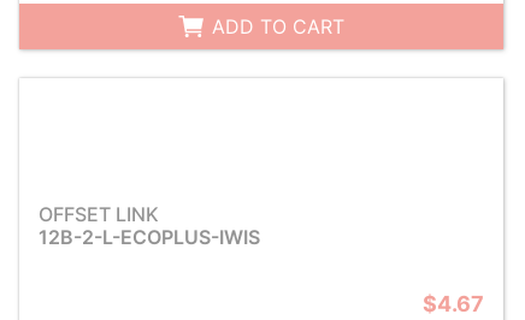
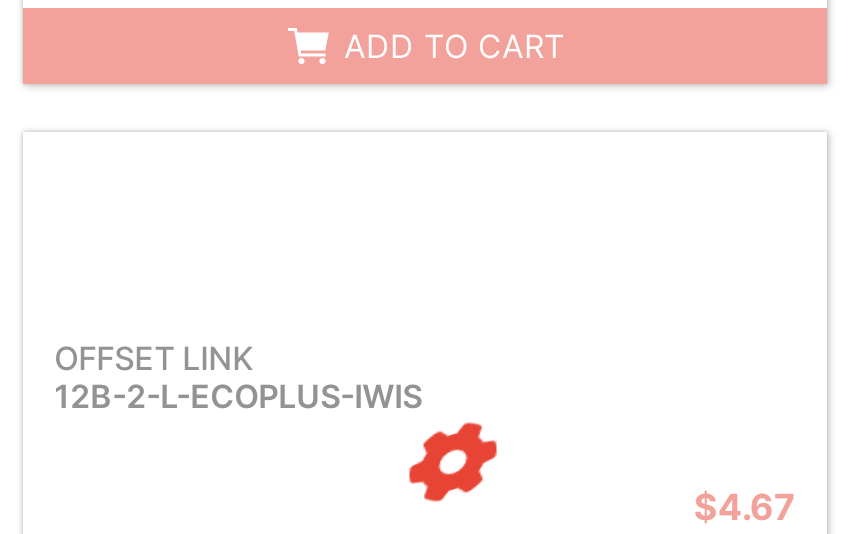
+ [image]
